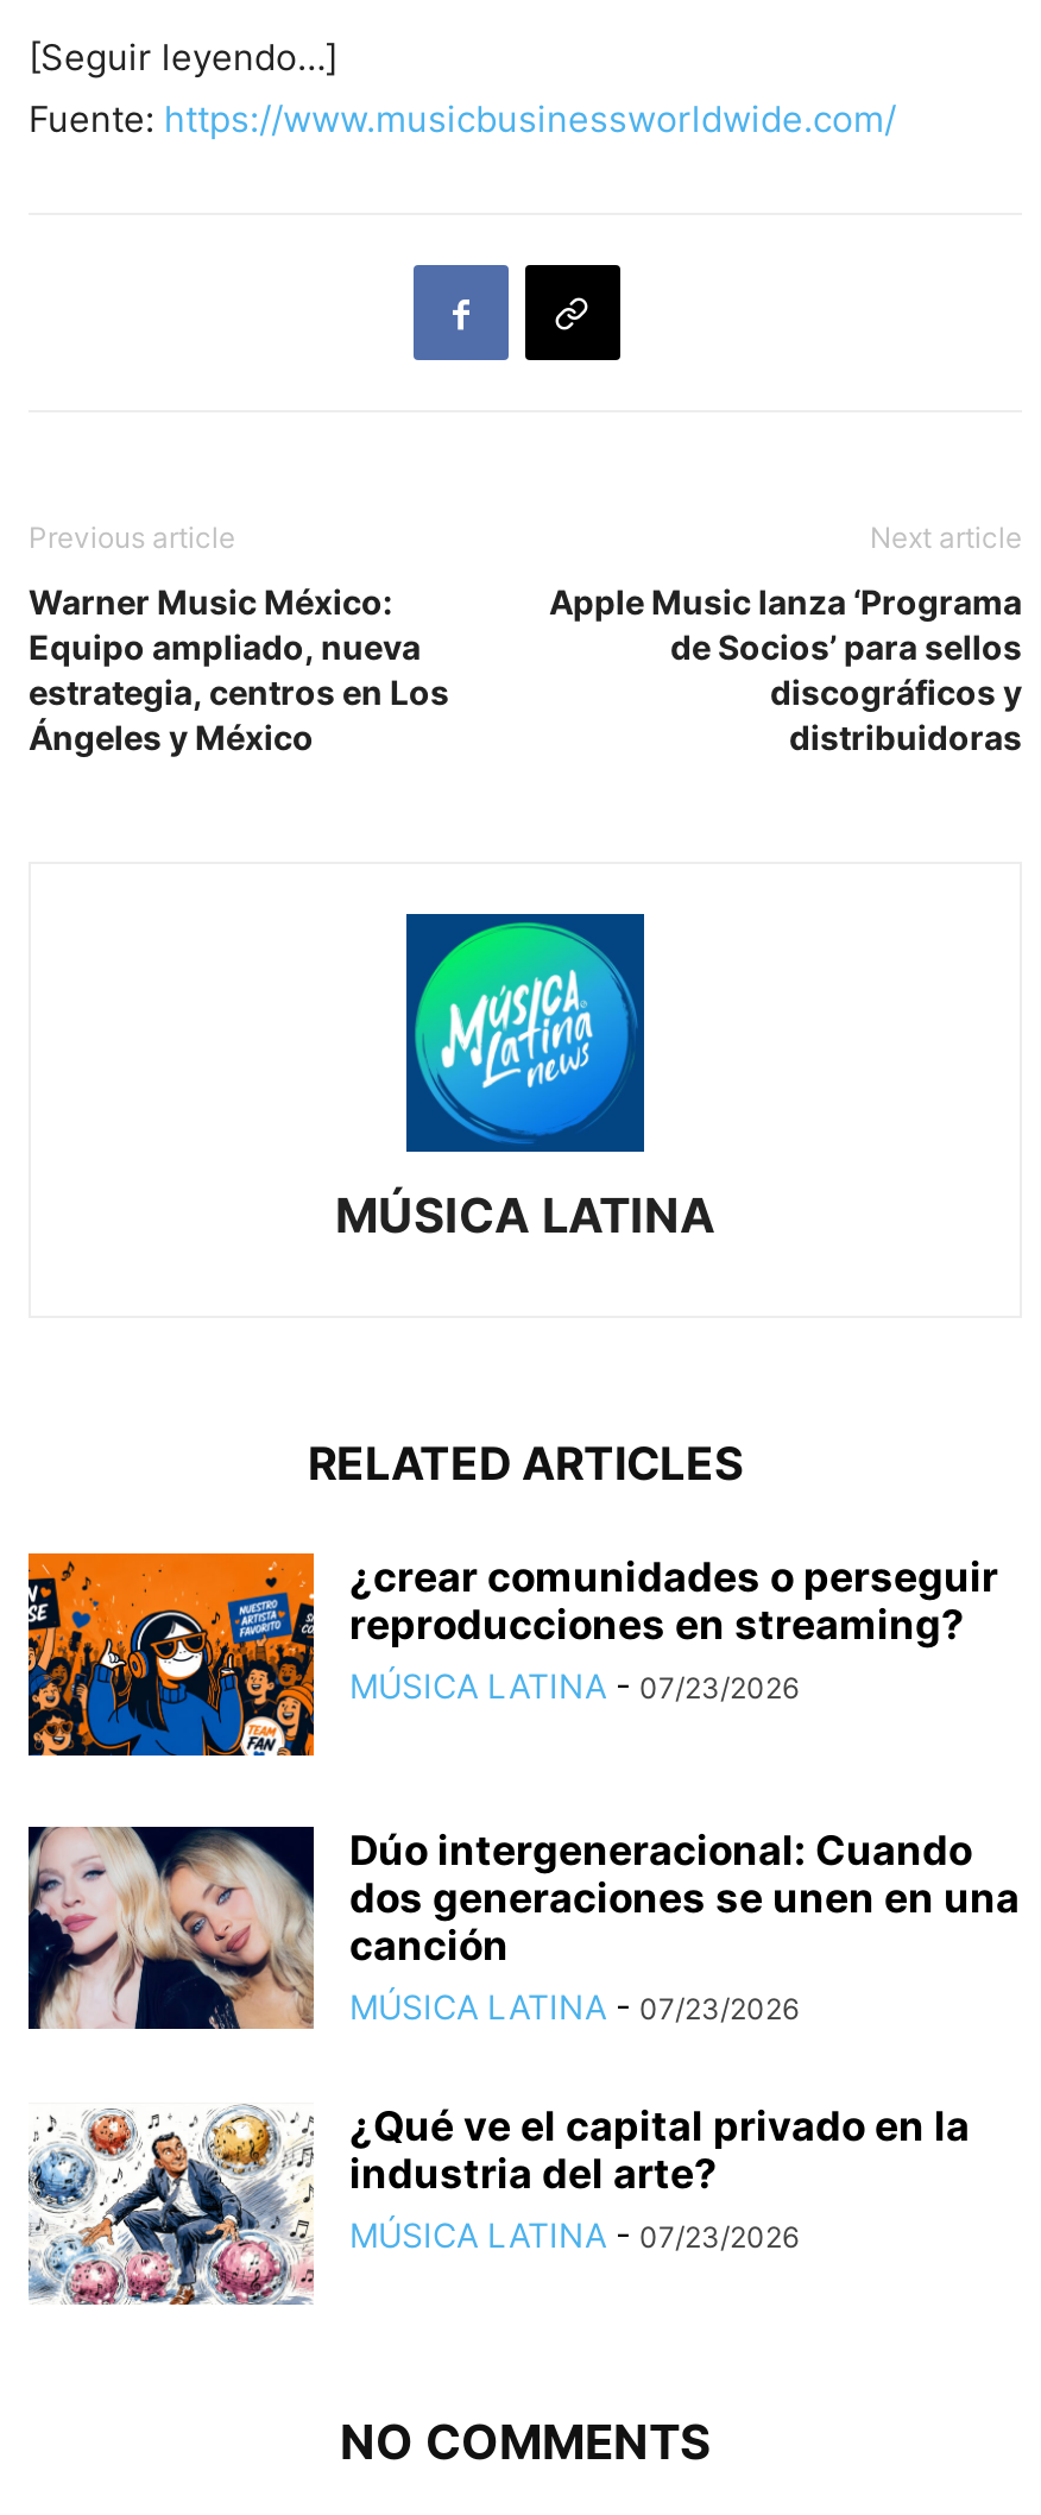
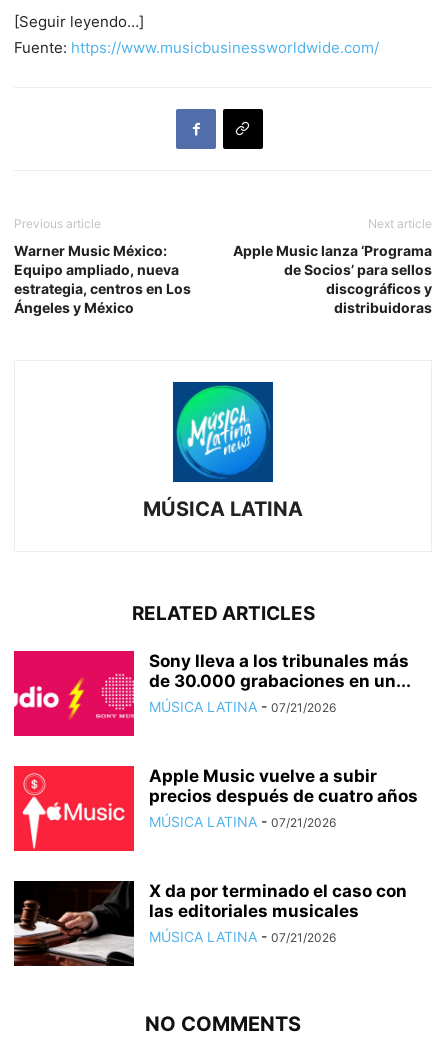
- [image]
- ¿crear comunidades o perseguir
- reproducciones en streaming?
- MÚSICA LATINA - 07/23/2026
+ [image]
+ Sony lleva a los tribunales más
+ de 30.000 grabaciones en un...
+ MÚSICA LATINA - 07/21/2026

- [image]
- Dúo intergeneracional: Cuando
- dos generaciones se unen en una
- canción
- MÚSICA LATINA - 07/23/2026
+ [image]
+ Apple Music vuelve a subir
+ precios después de cuatro años
+ MÚSICA LATINA - 07/21/2026

- [image]
- ¿Qué ve el capital privado en la
- industria del arte?
- MÚSICA LATINA - 07/23/2026
+ [image]
+ X da por terminado el caso con
+ las editoriales musicales
+ MÚSICA LATINA - 07/21/2026
